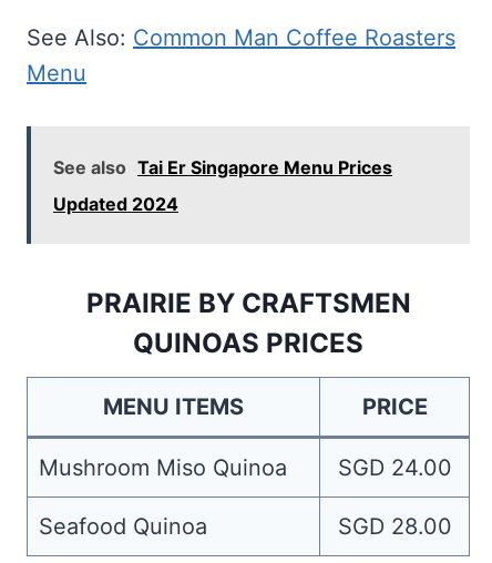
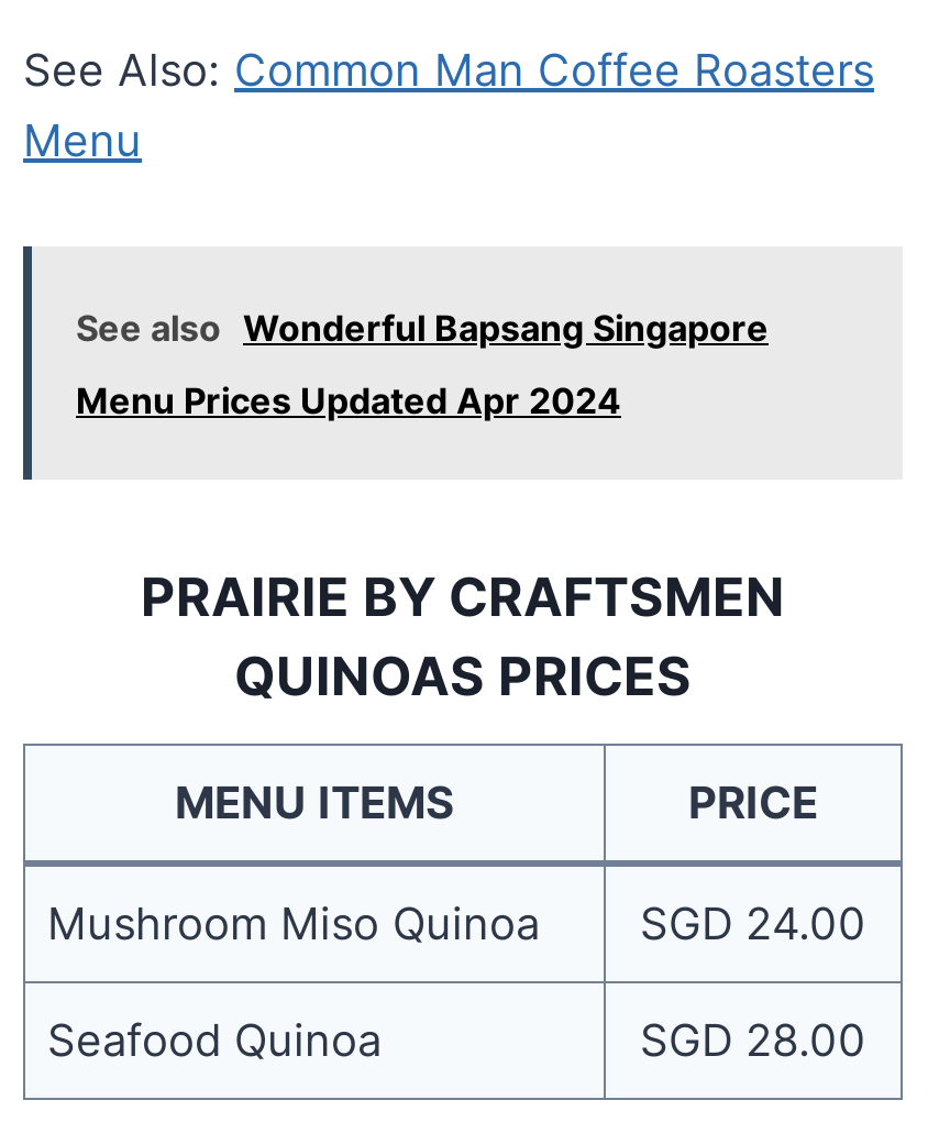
- See also Tai Er Singapore Menu Prices
+ See also Wonderful Bapsang Singapore

- Updated 2024
+ Menu Prices Updated Apr 2024
